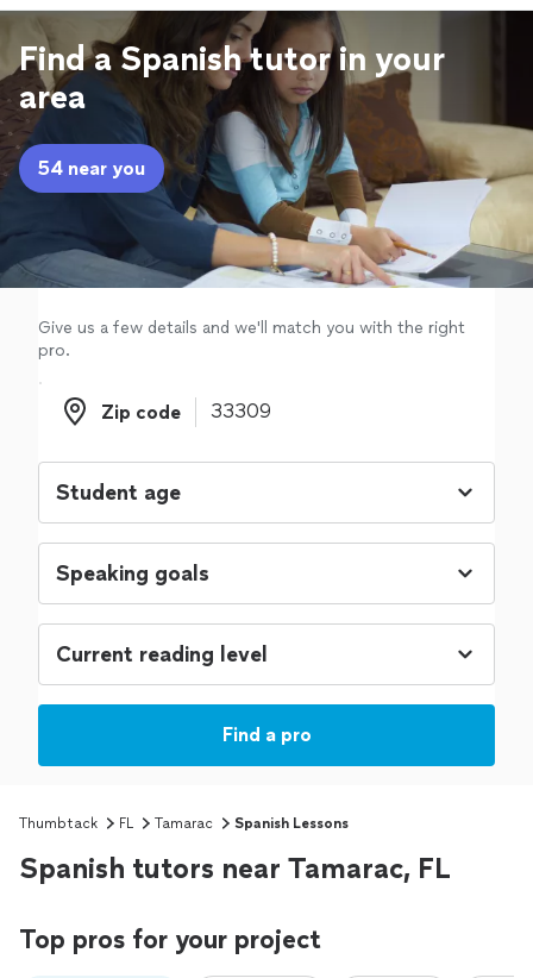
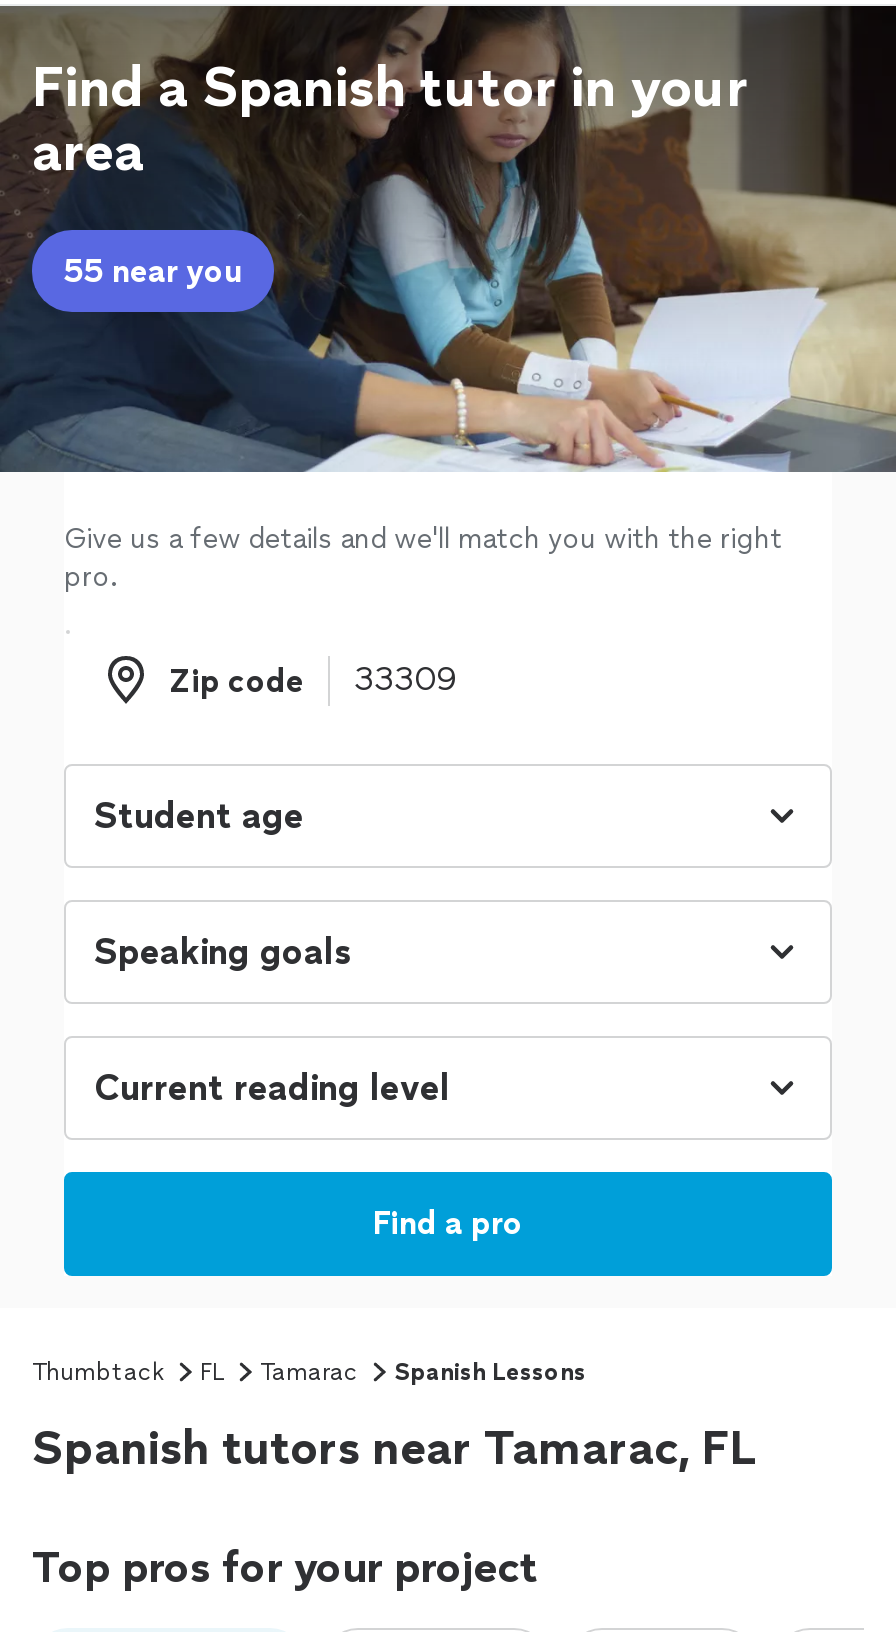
- 54 near you
+ 55 near you
